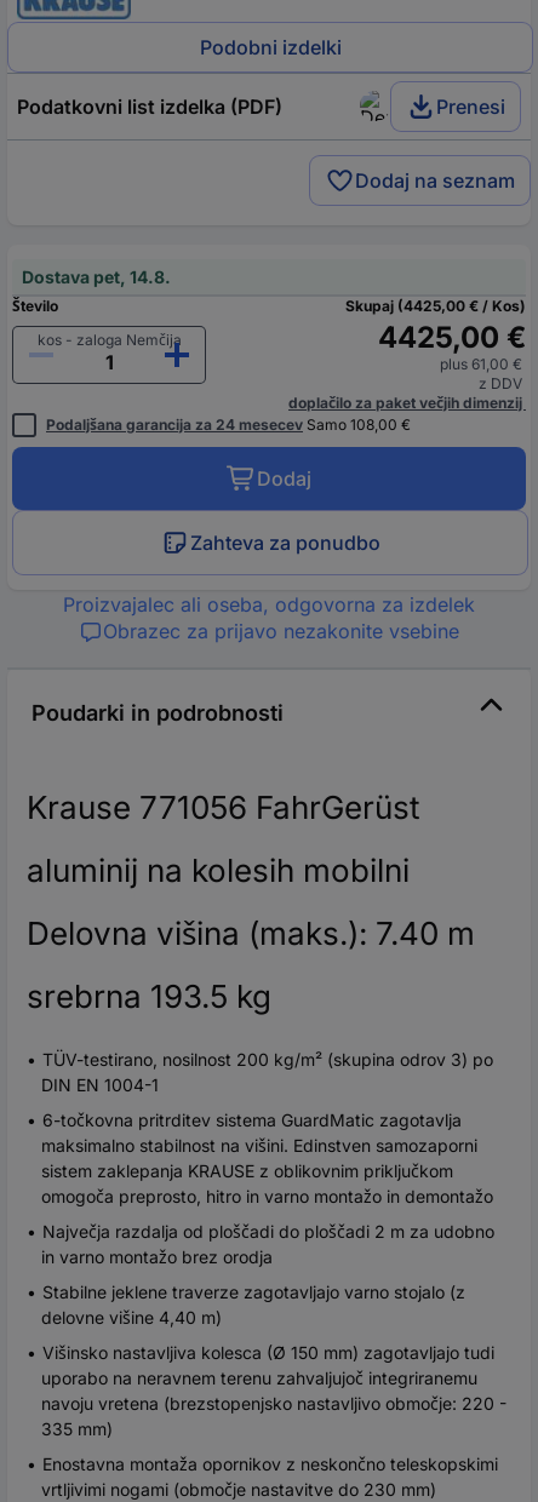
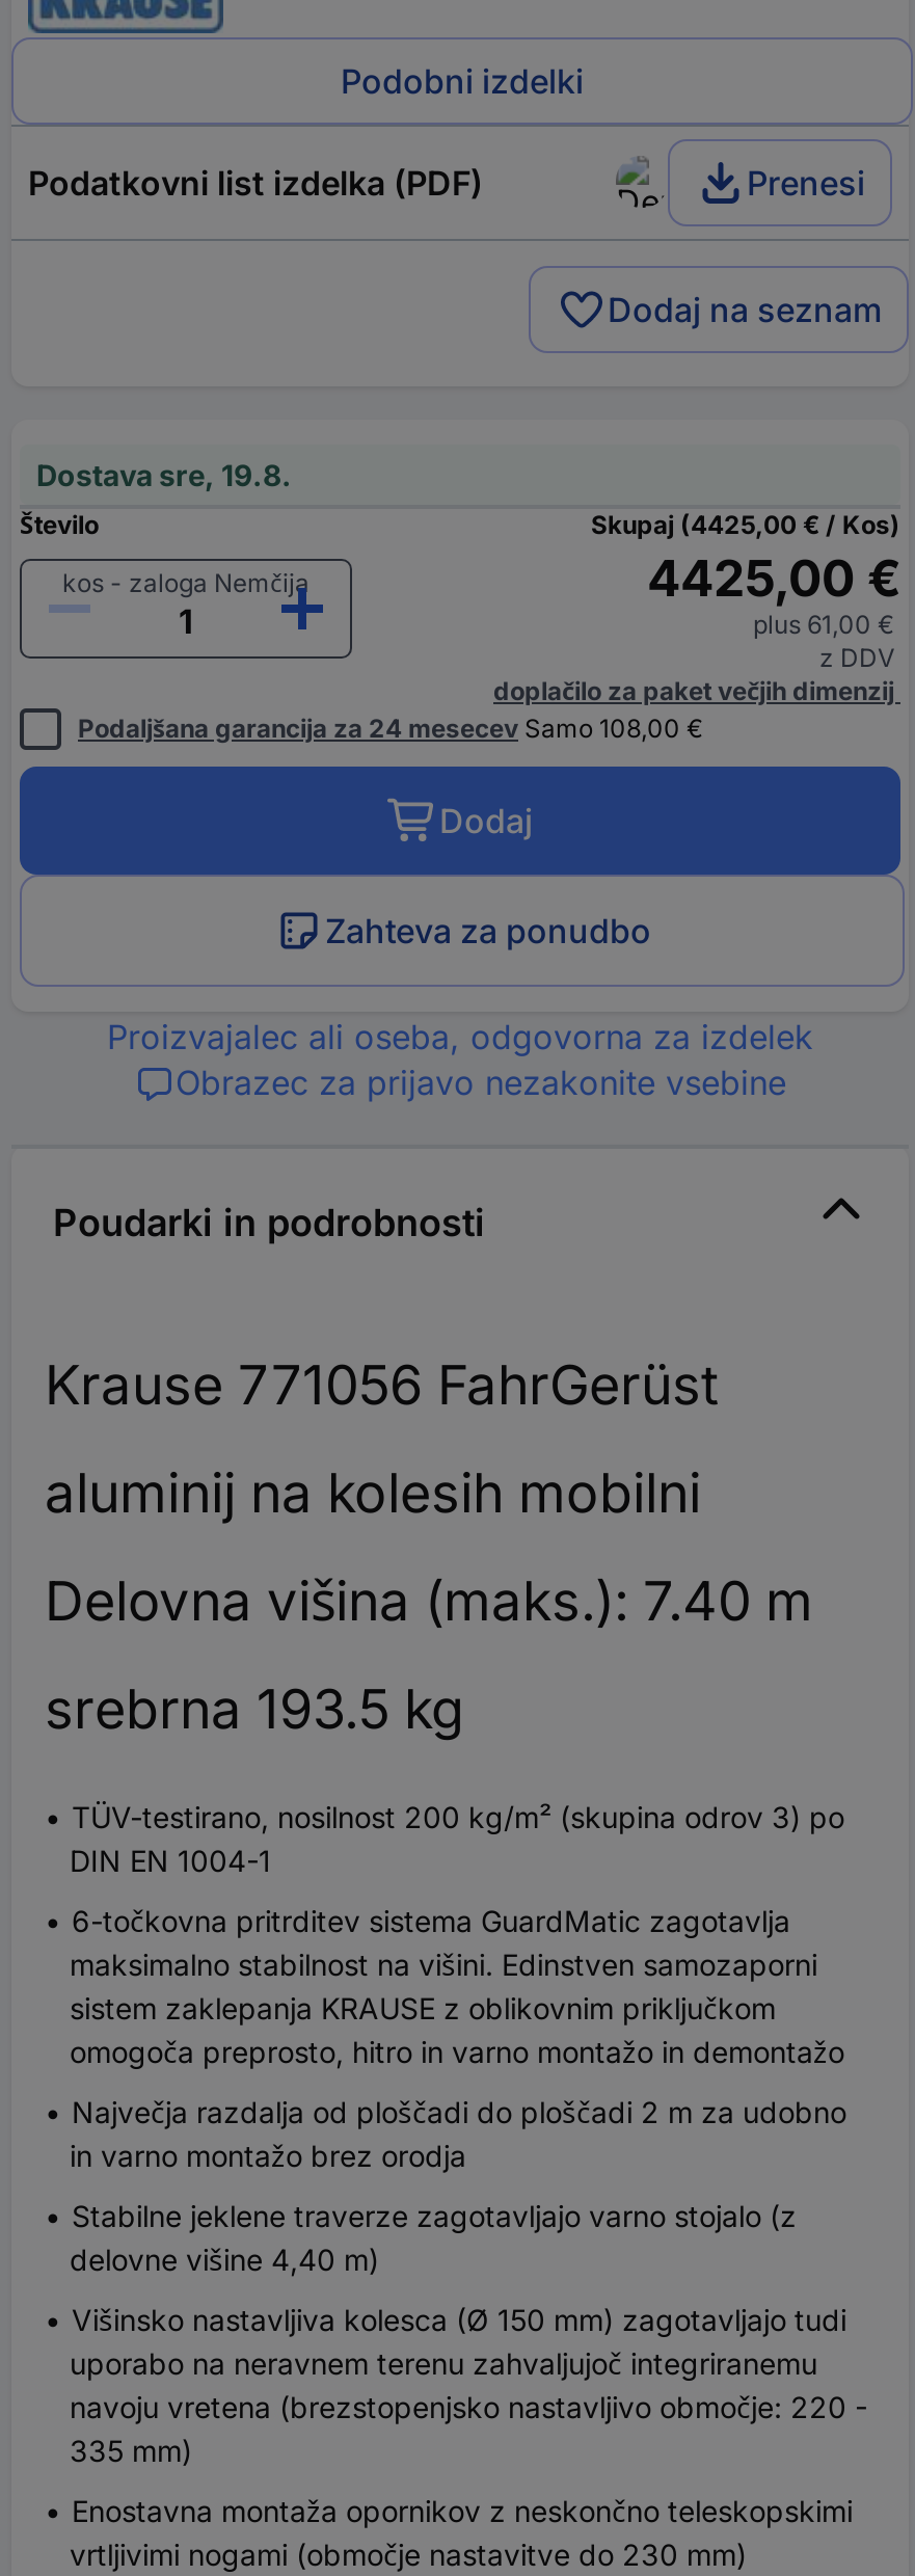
- Dostava pet, 14.8.
+ Dostava sre, 19.8.
